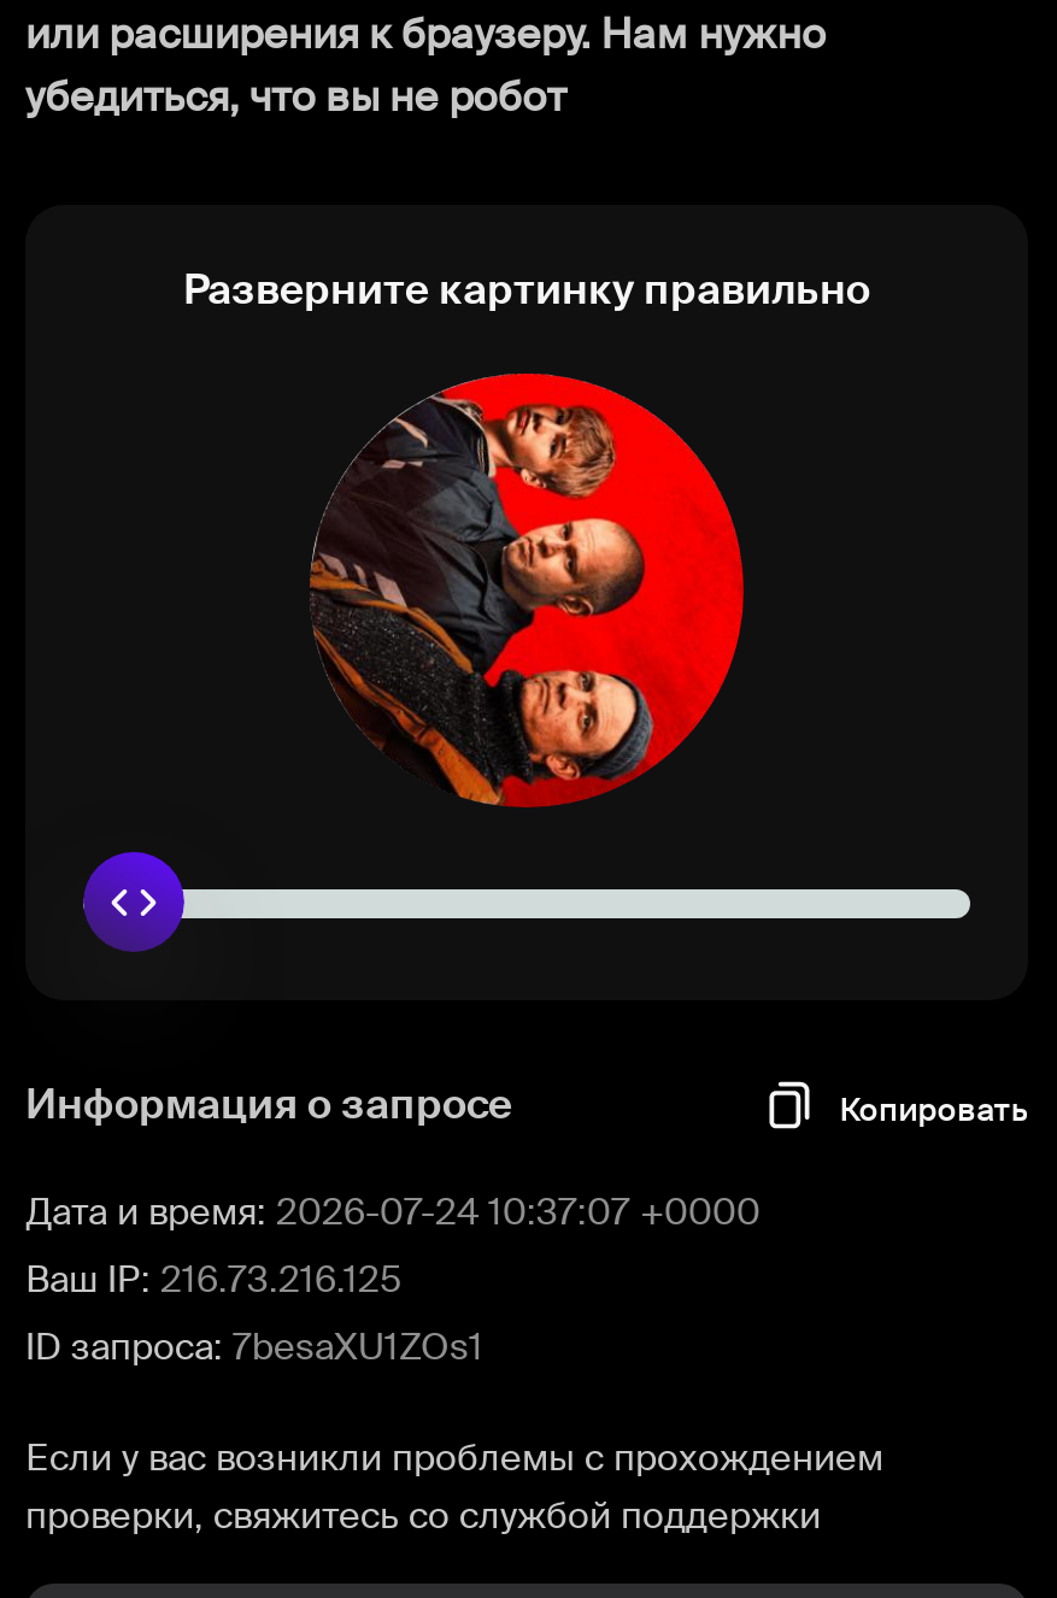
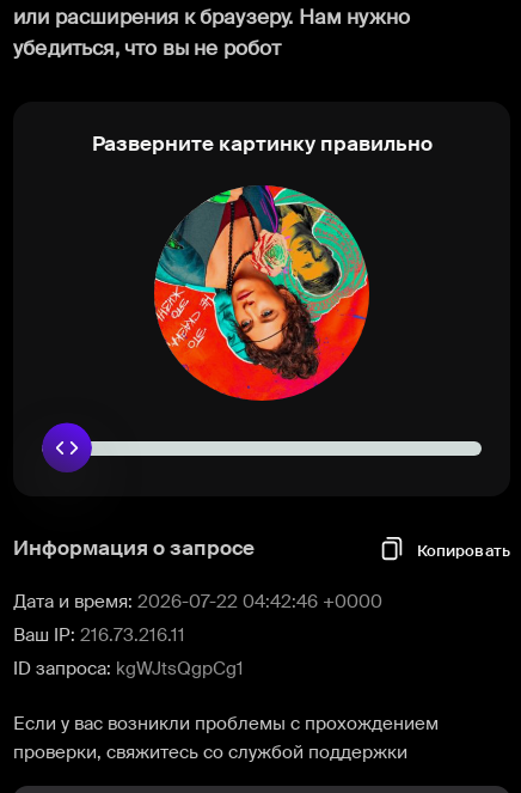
- [image]
+ [image]

- Дата и время: 2026-07-24 10:37:07 +0000
+ Дата и время: 2026-07-22 04:42:46 +0000

- Ваш IP: 216.73.216.125
+ Ваш IP: 216.73.216.11

- ID запроса: 7besaXU1ZOs1
+ ID запроса: kgWJtsQgpCg1
